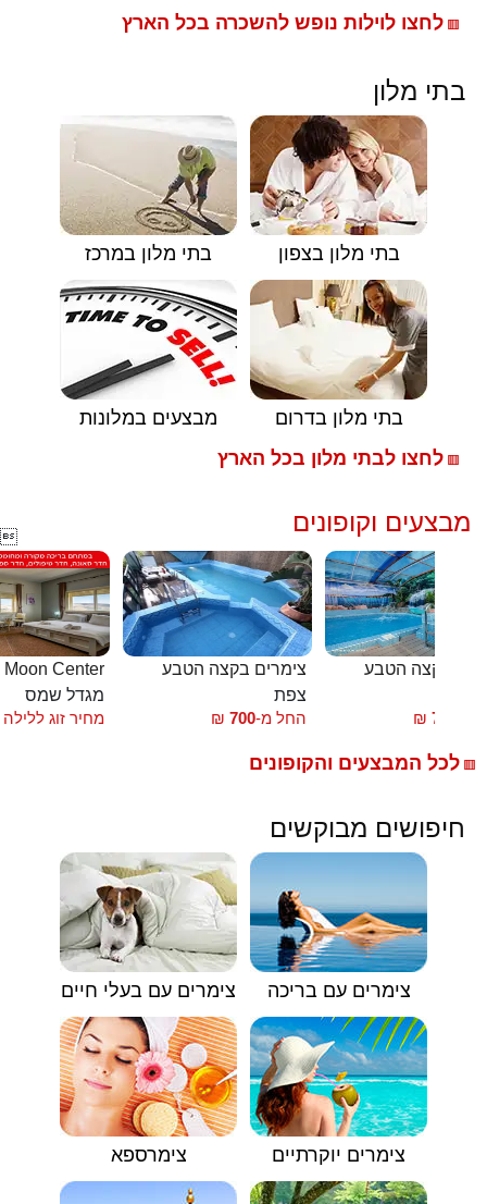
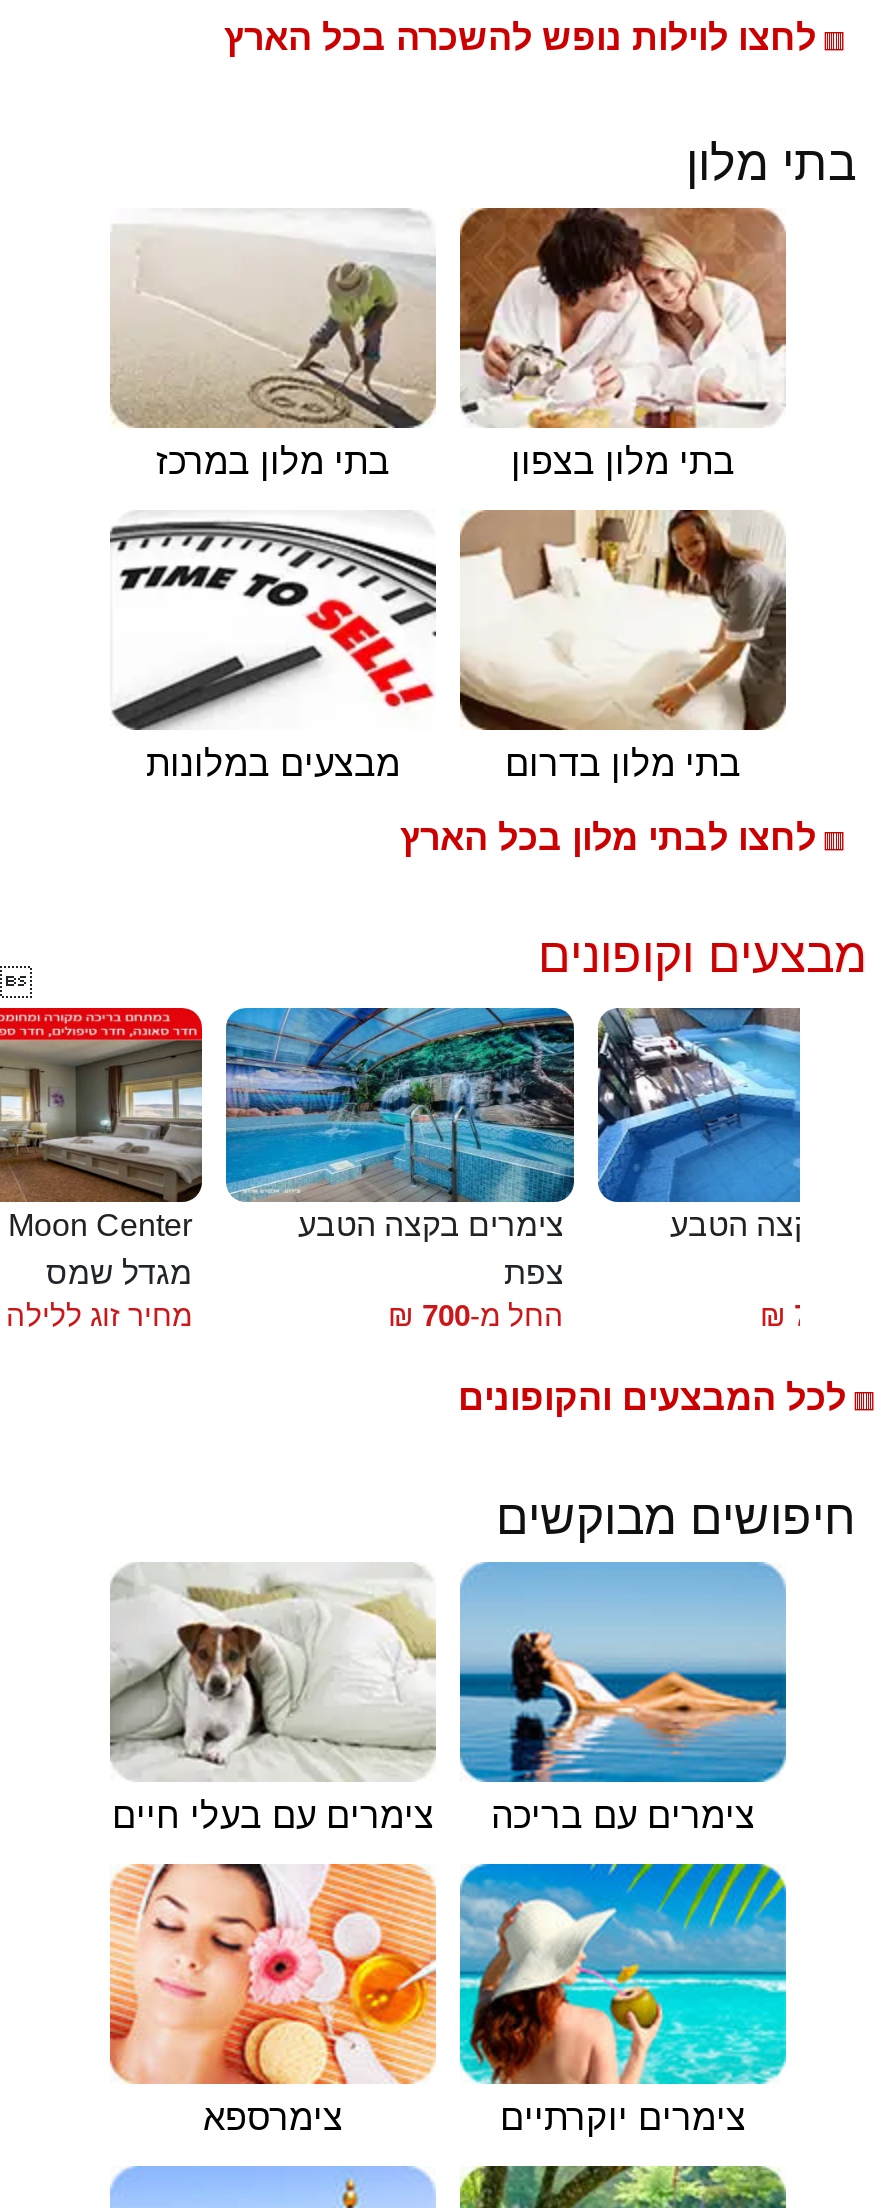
- [image]
+ [image]

- [image]
+ [image]
